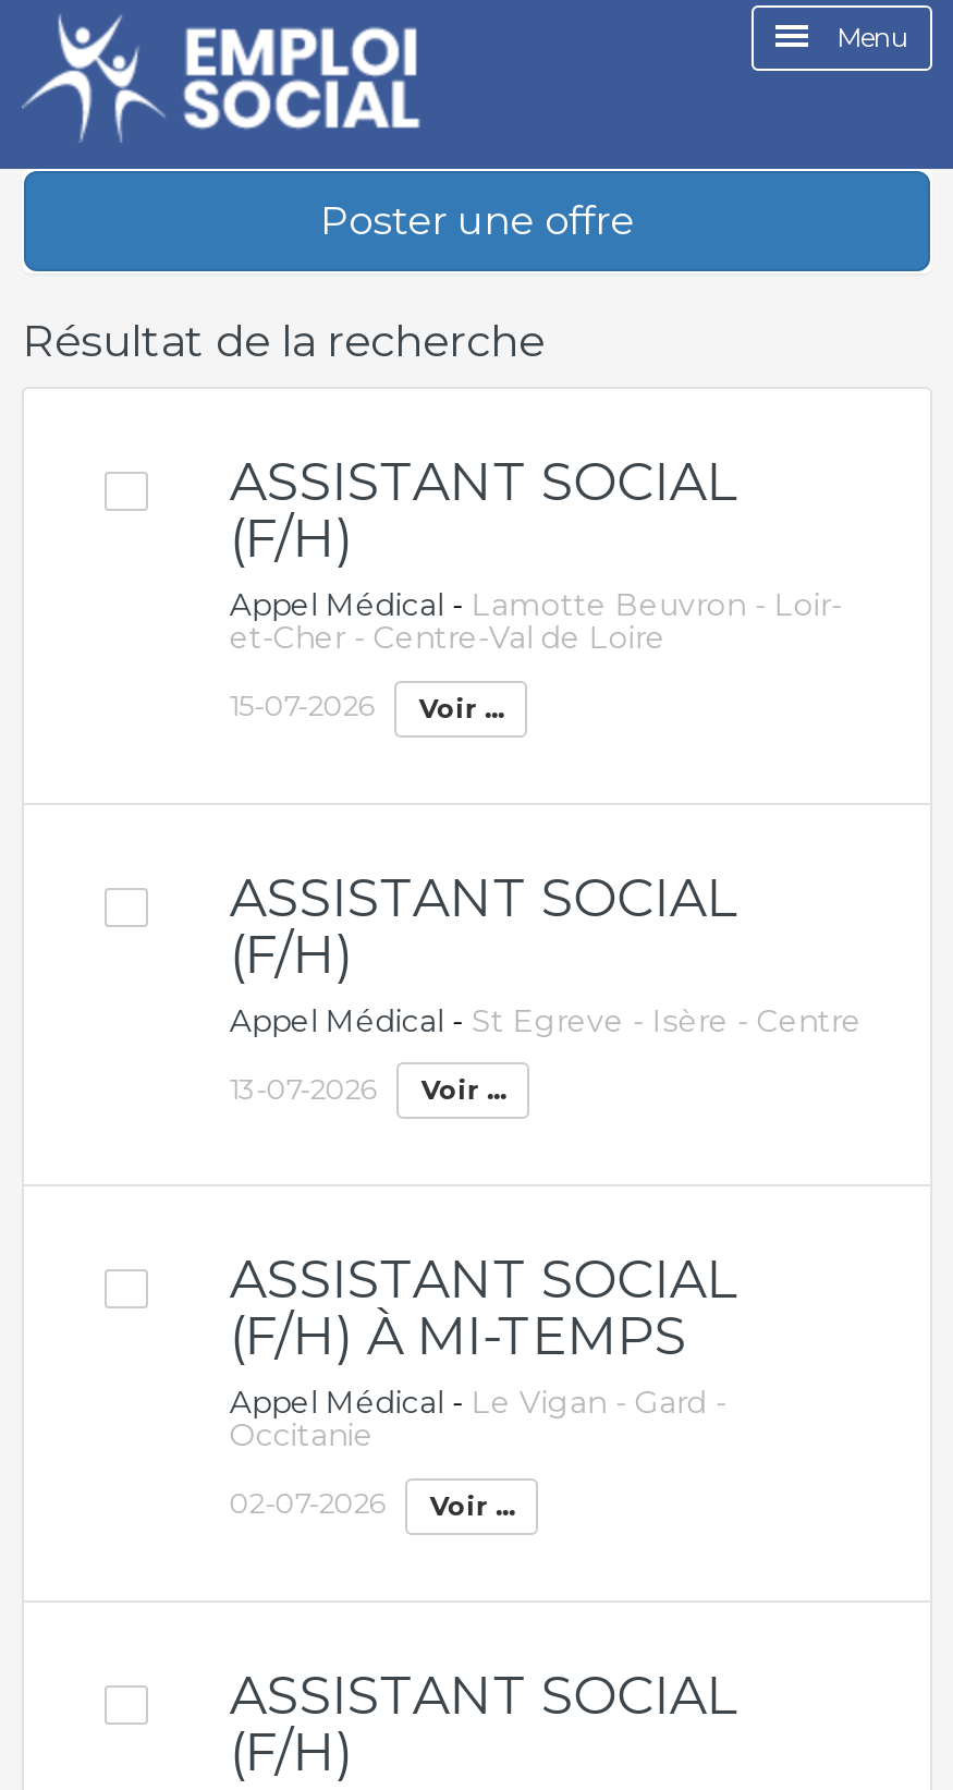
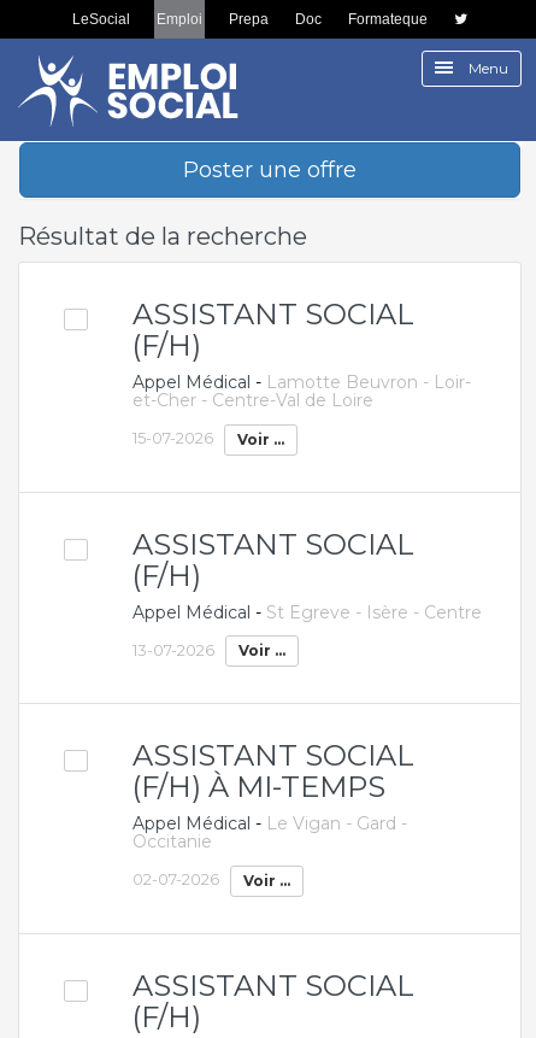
+ LeSocial
+ Emploi
+ Prepa
+ Doc
+ Formateque
